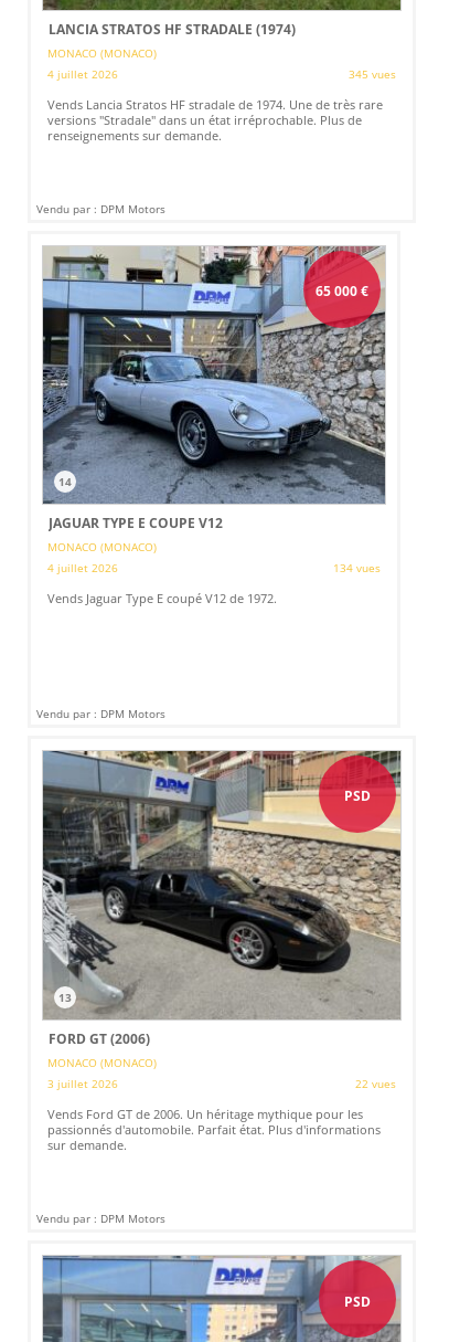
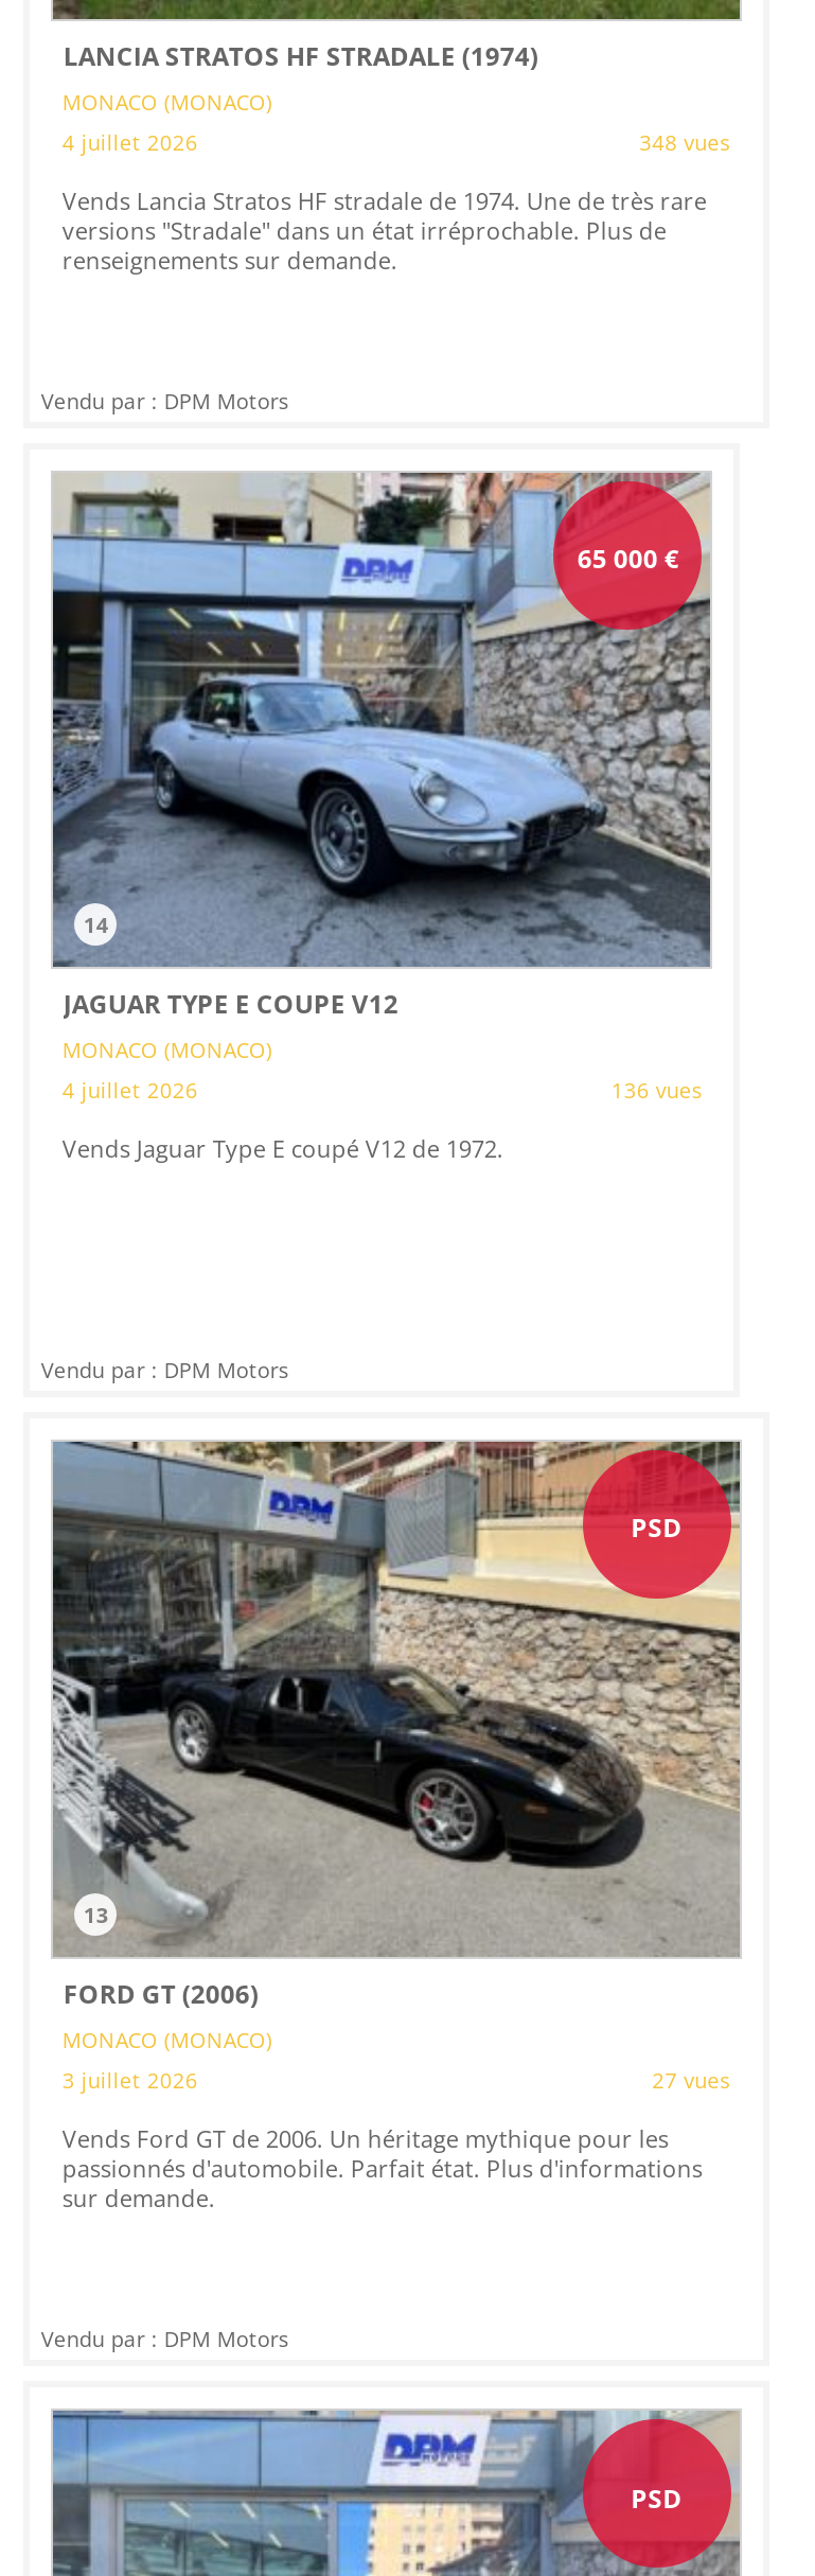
- 345 vues
+ 348 vues

- 134 vues
+ 136 vues

- 22 vues
+ 27 vues
